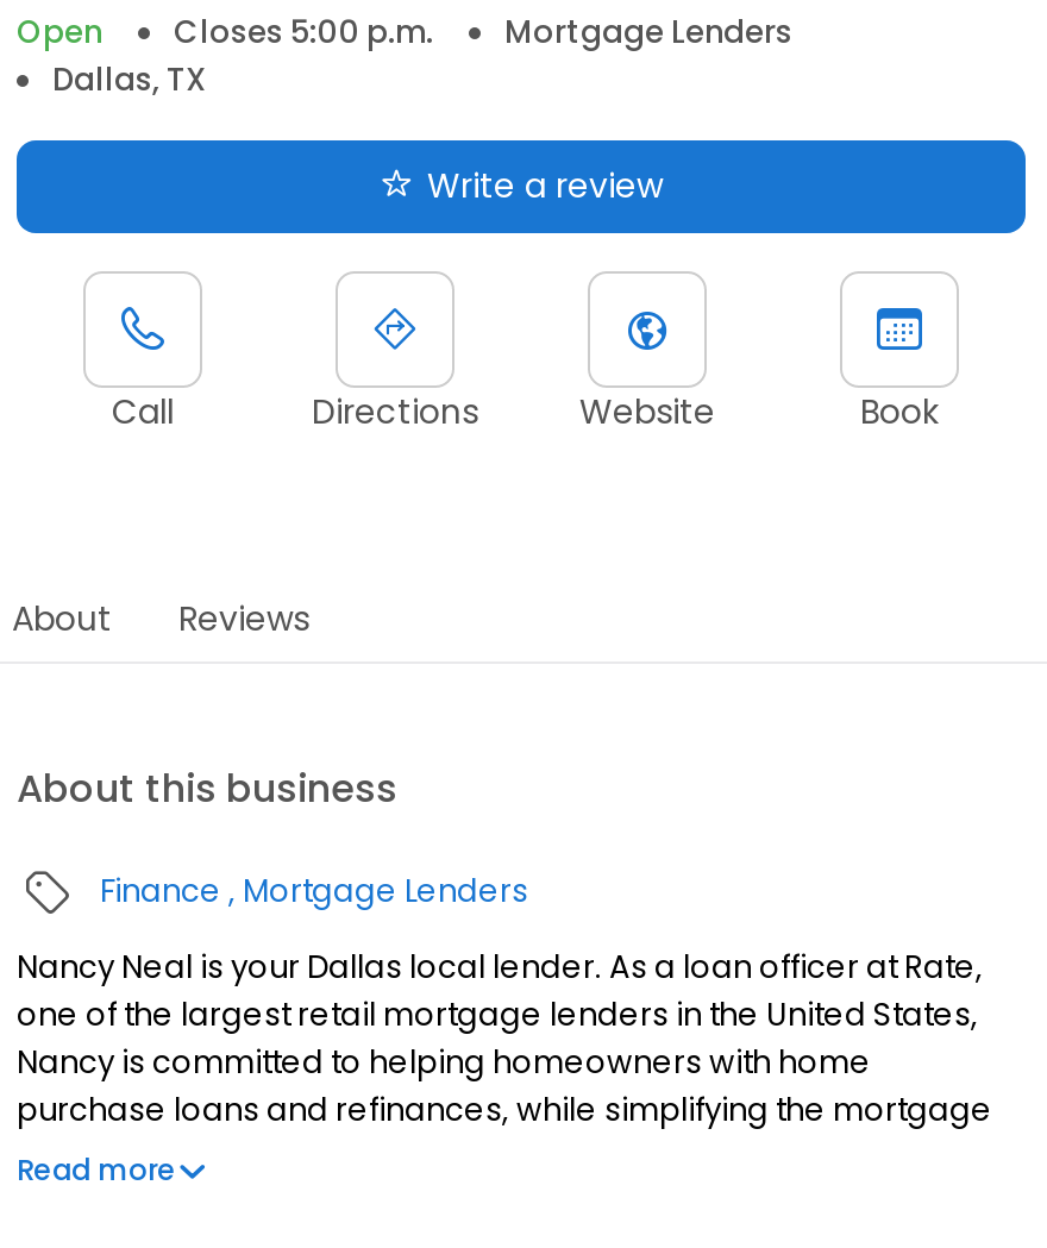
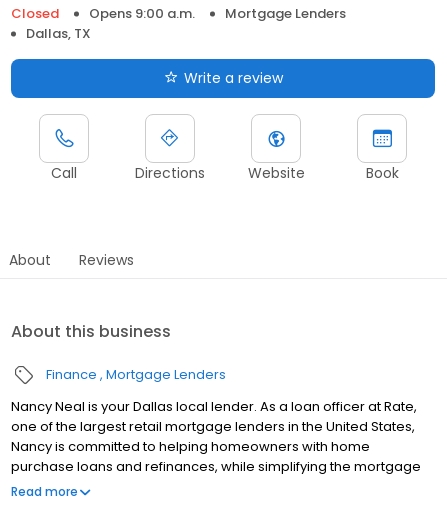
- Open
- Closes 5:00 p.m.
+ Closed
+ Opens 9:00 a.m.
